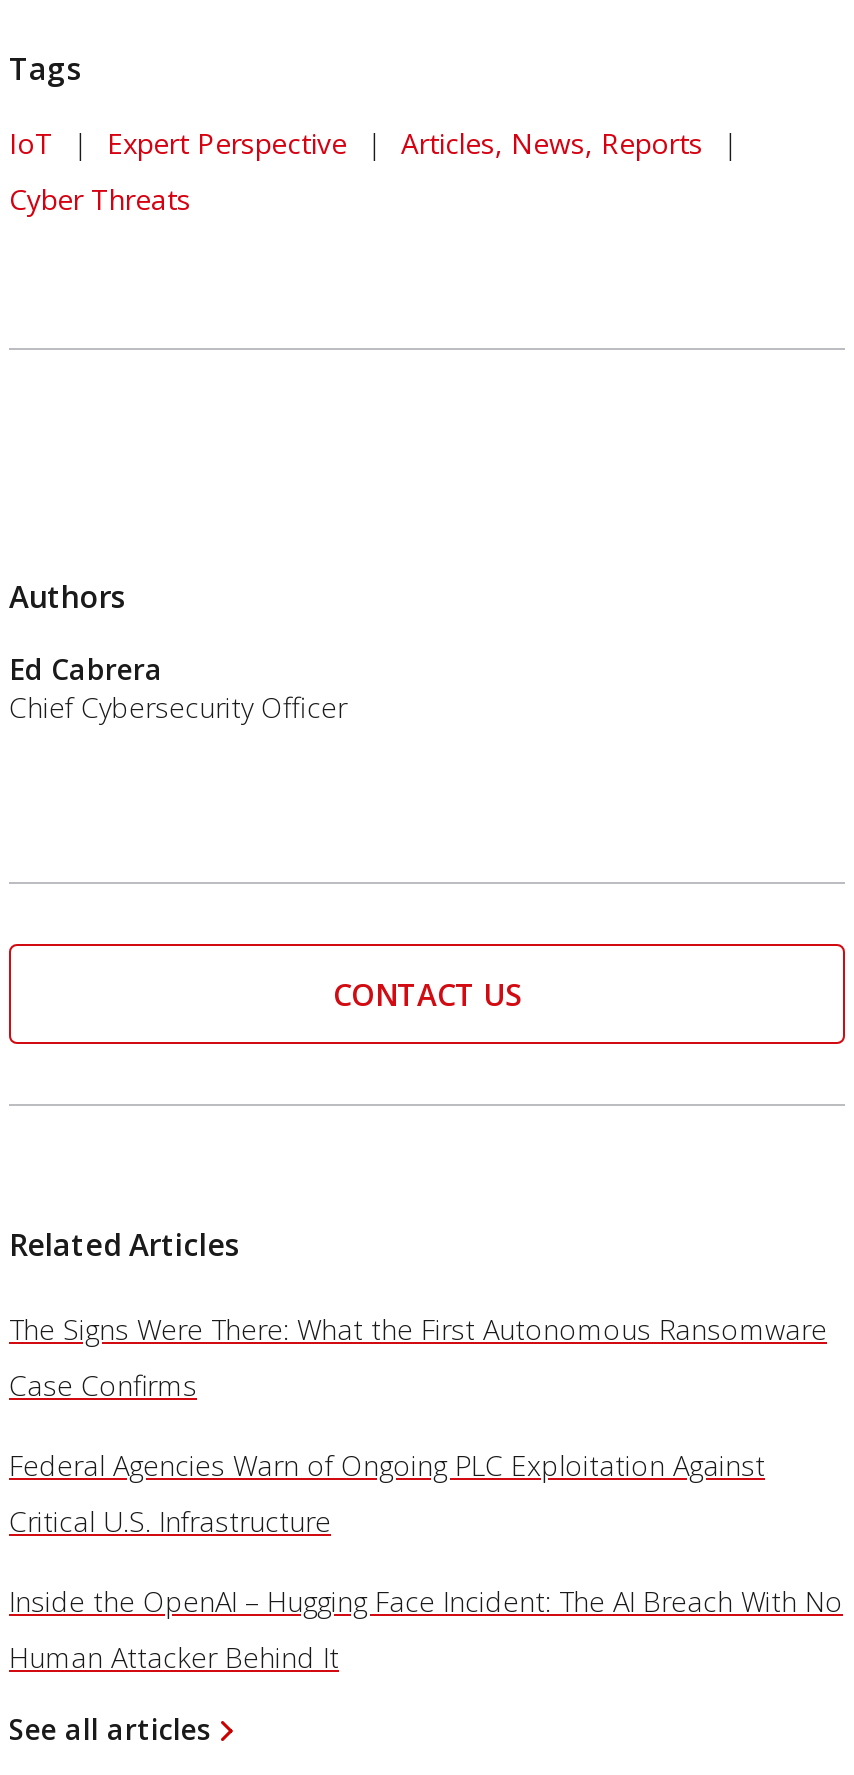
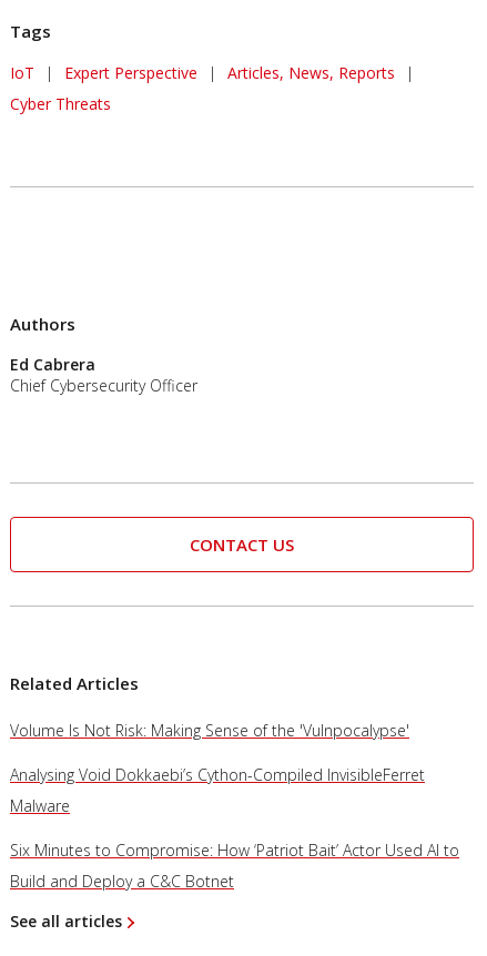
- The Signs Were There: What the First Autonomous Ransomware
- Case Confirms
- Federal Agencies Warn of Ongoing PLC Exploitation Against
- Critical U.S. Infrastructure
- Inside the OpenAI – Hugging Face Incident: The AI Breach With No
- Human Attacker Behind It
+ Volume Is Not Risk: Making Sense of the 'Vulnpocalypse'
+ Analysing Void Dokkaebi’s Cython-Compiled InvisibleFerret
+ Malware
+ Six Minutes to Compromise: How ‘Patriot Bait’ Actor Used AI to
+ Build and Deploy a C&C Botnet
